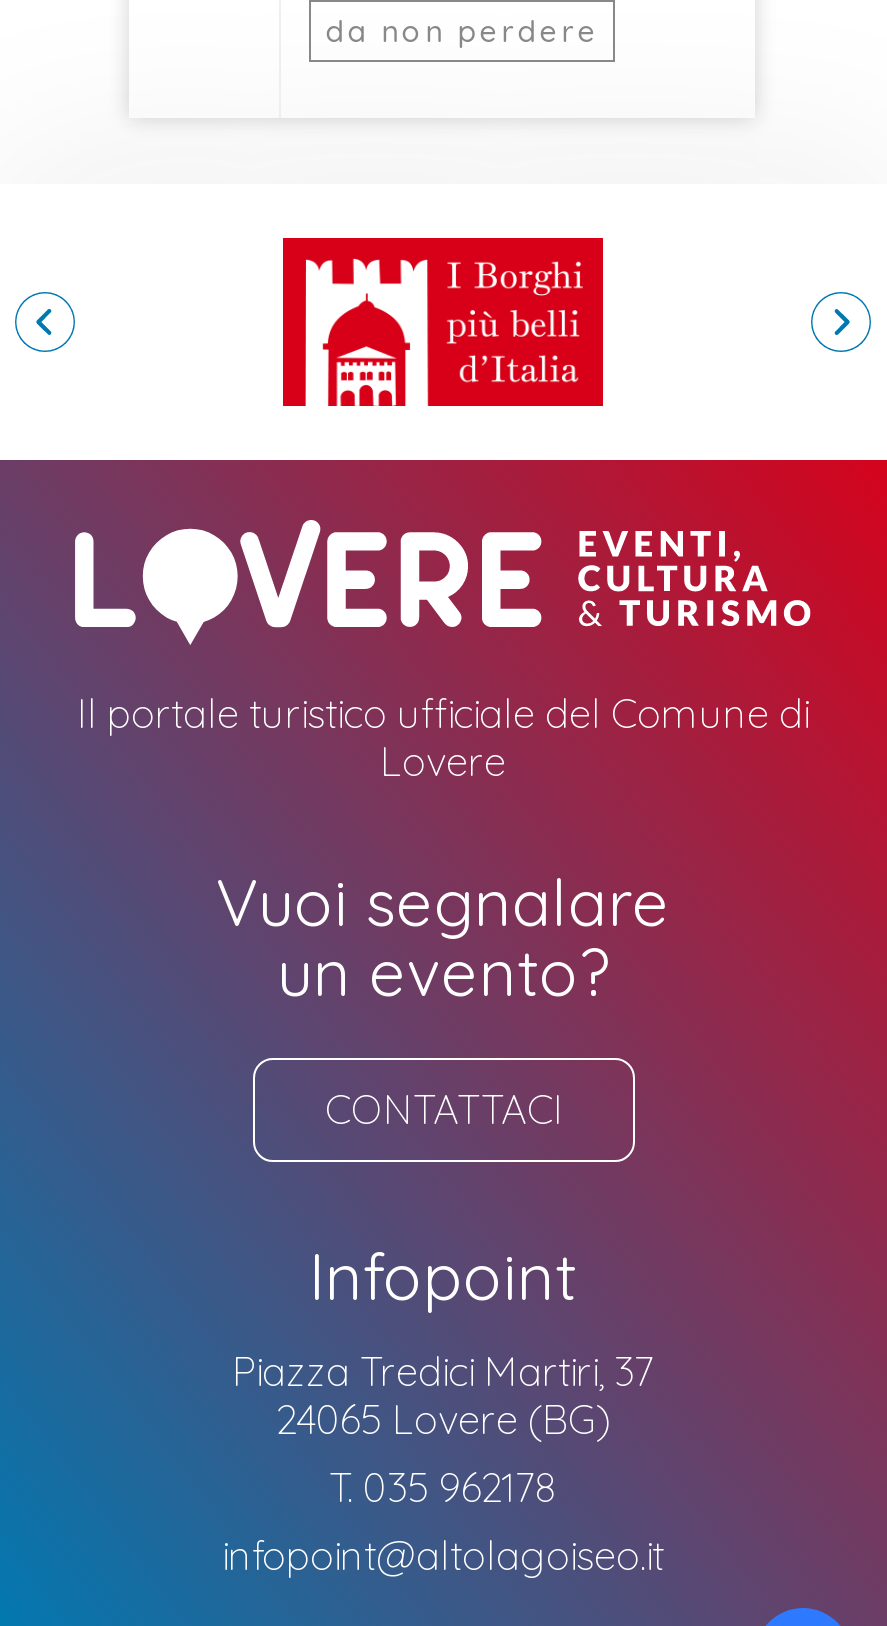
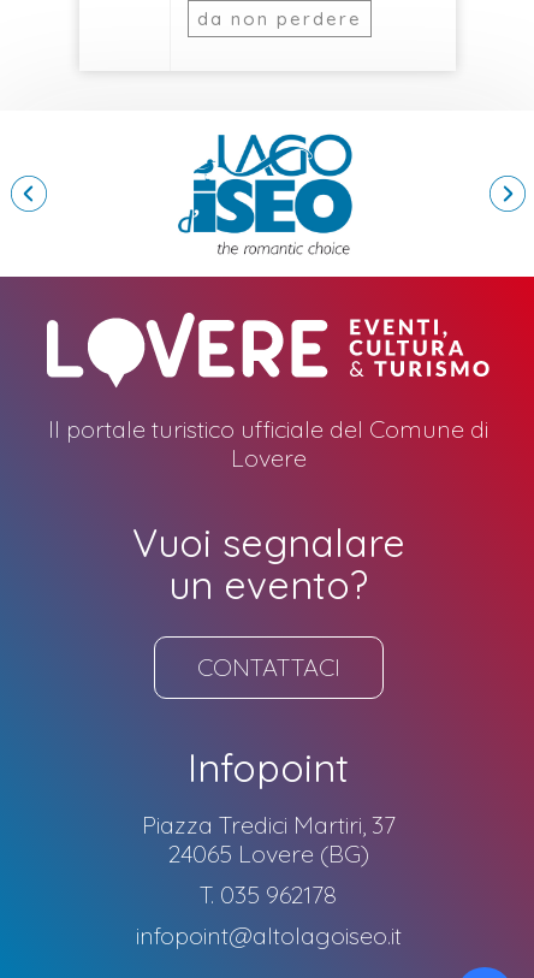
- [image]
+ [image]
